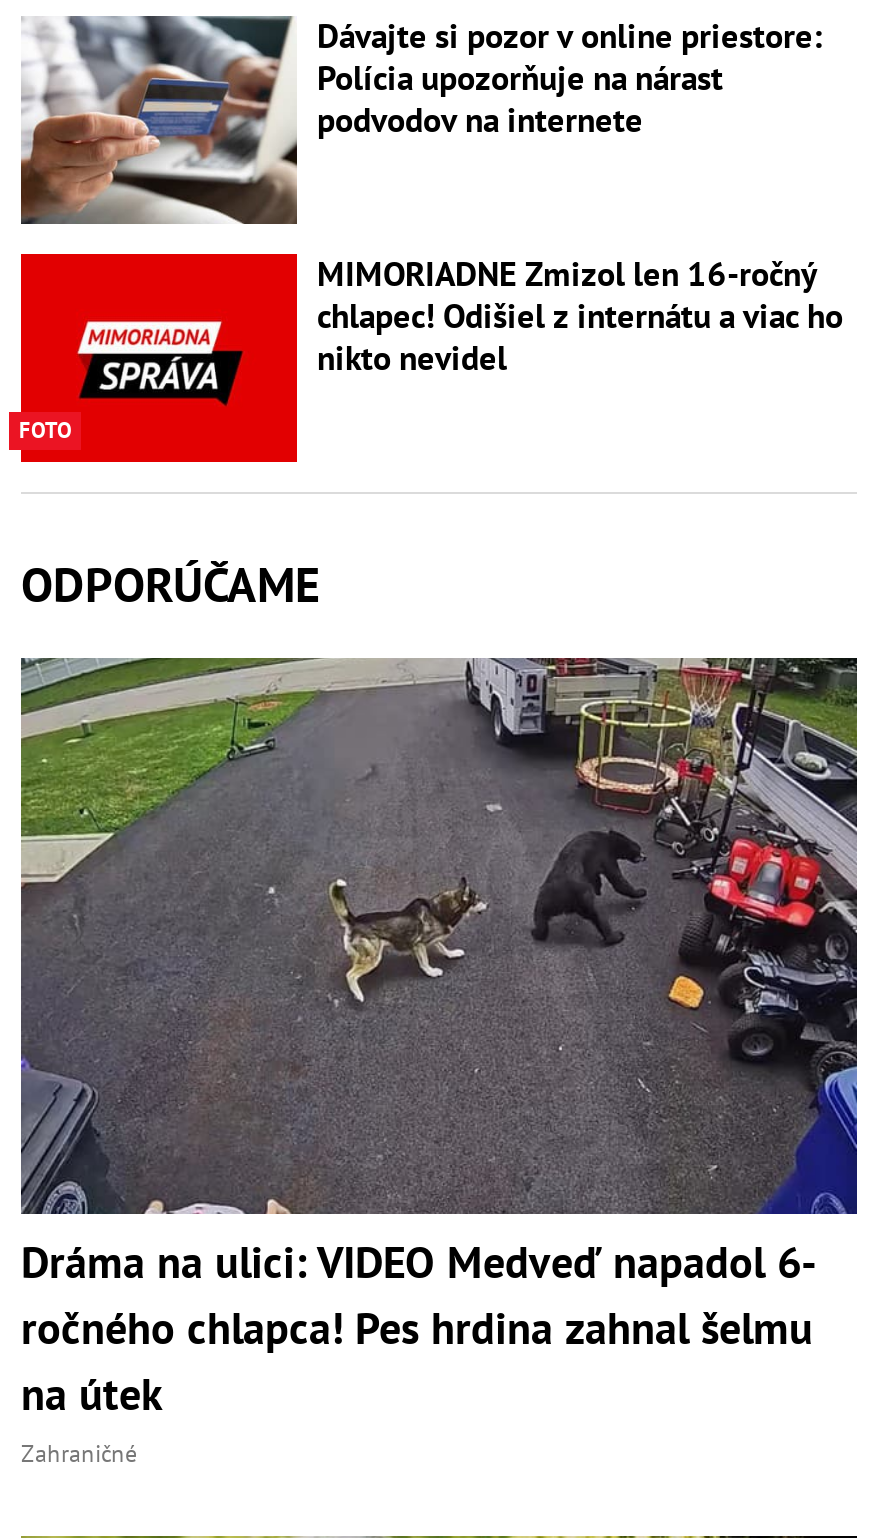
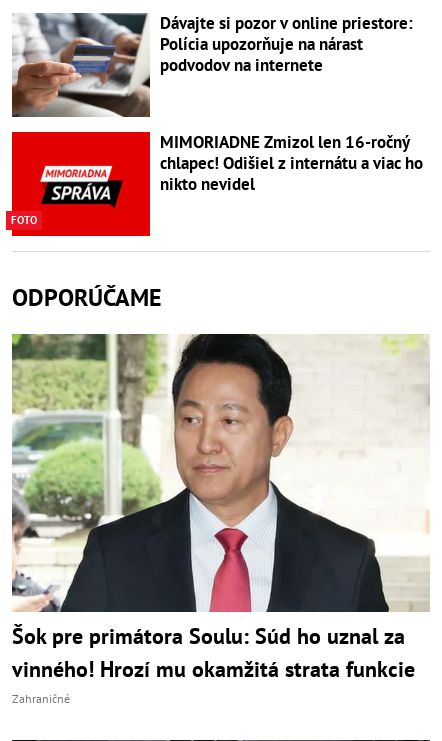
- [image]
- Dráma na ulici: VIDEO Medveď napadol 6-
- ročného chlapca! Pes hrdina zahnal šelmu
- na útek
+ [image]
+ Šok pre primátora Soulu: Súd ho uznal za
+ vinného! Hrozí mu okamžitá strata funkcie
